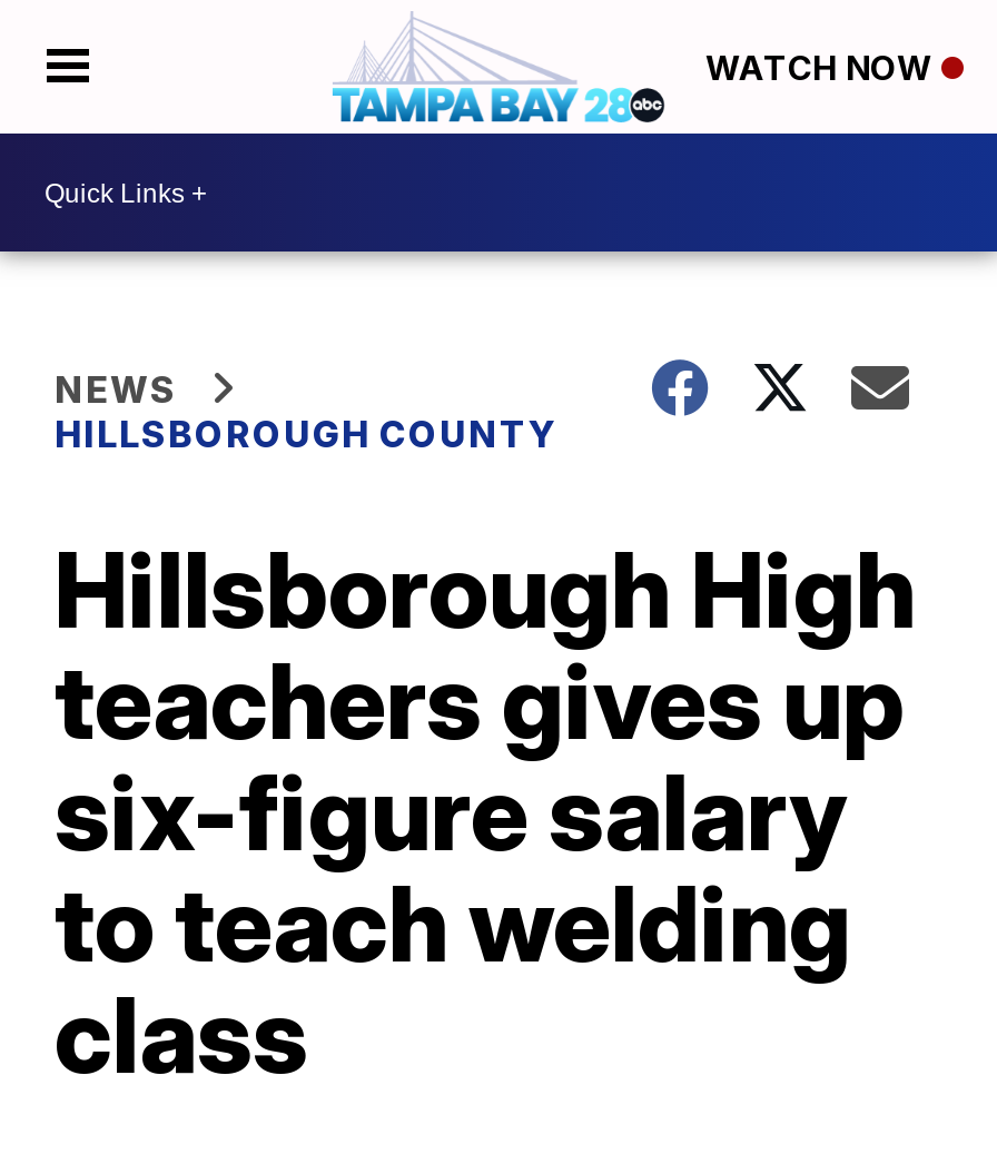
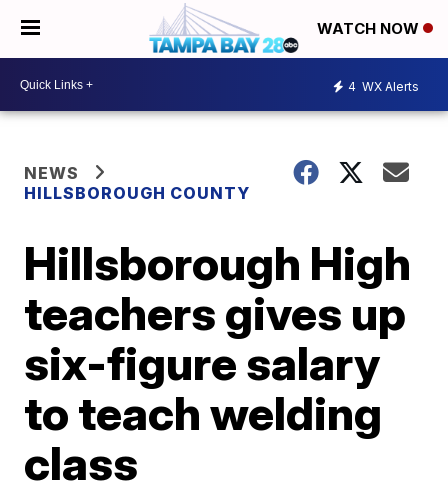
+ 4 WX Alerts
